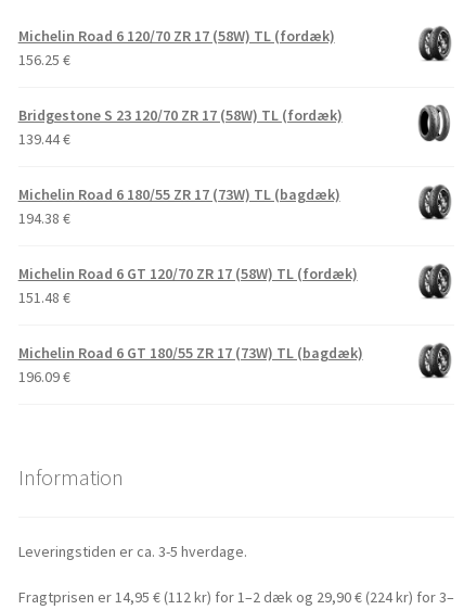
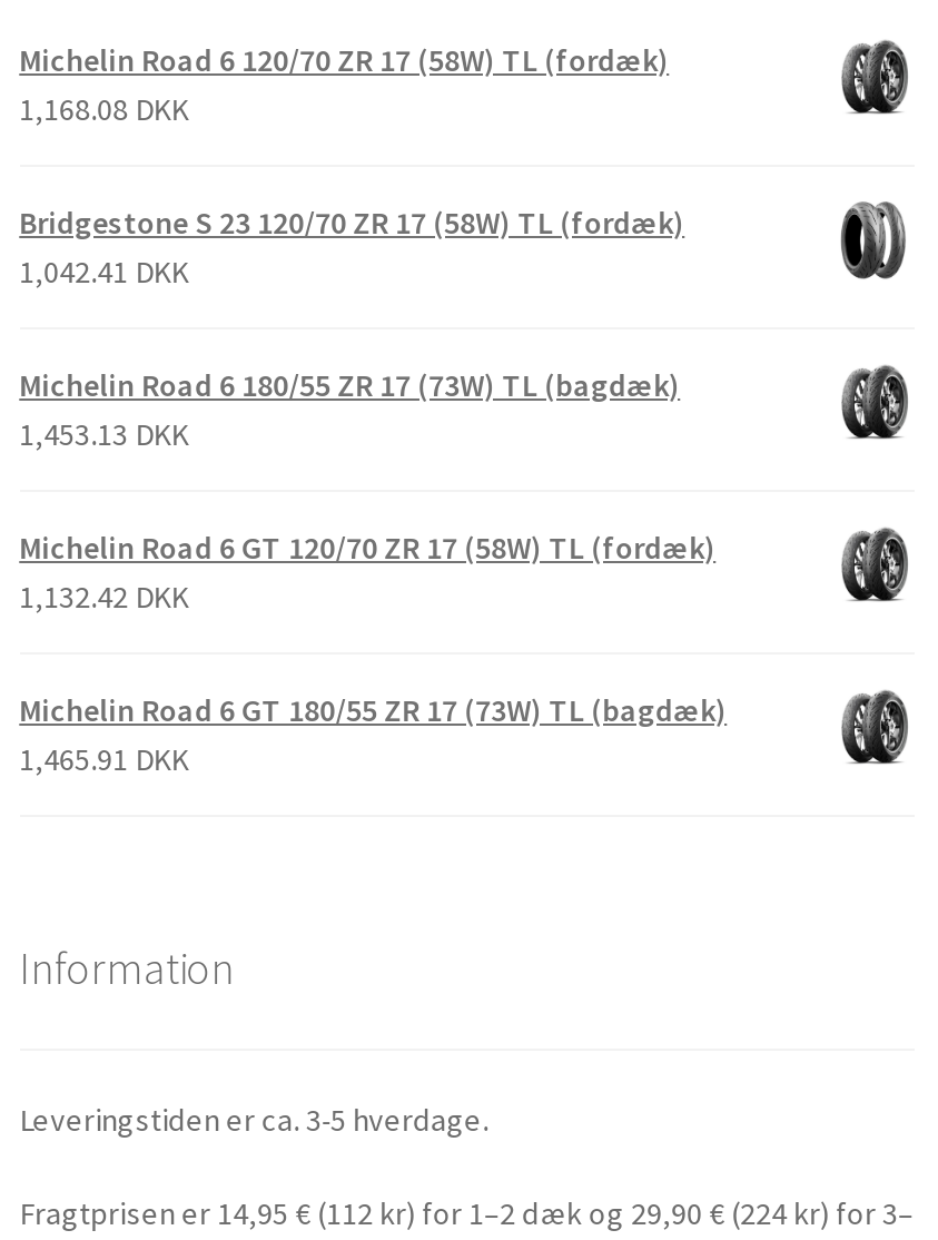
- 156.25 €
+ 1,168.08 DKK

- 139.44€
+ 1,042.41 DKK

- 194.38 €
+ 1,453.13 DKK

- 151.48 €
+ 1,132.42 DKK

- 196.09€
+ 1,465.91 DKK
